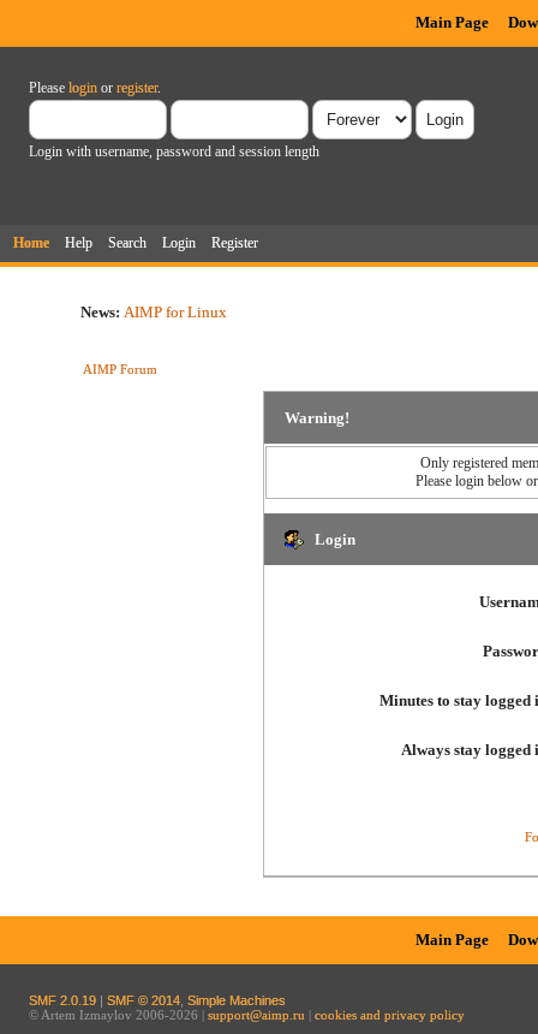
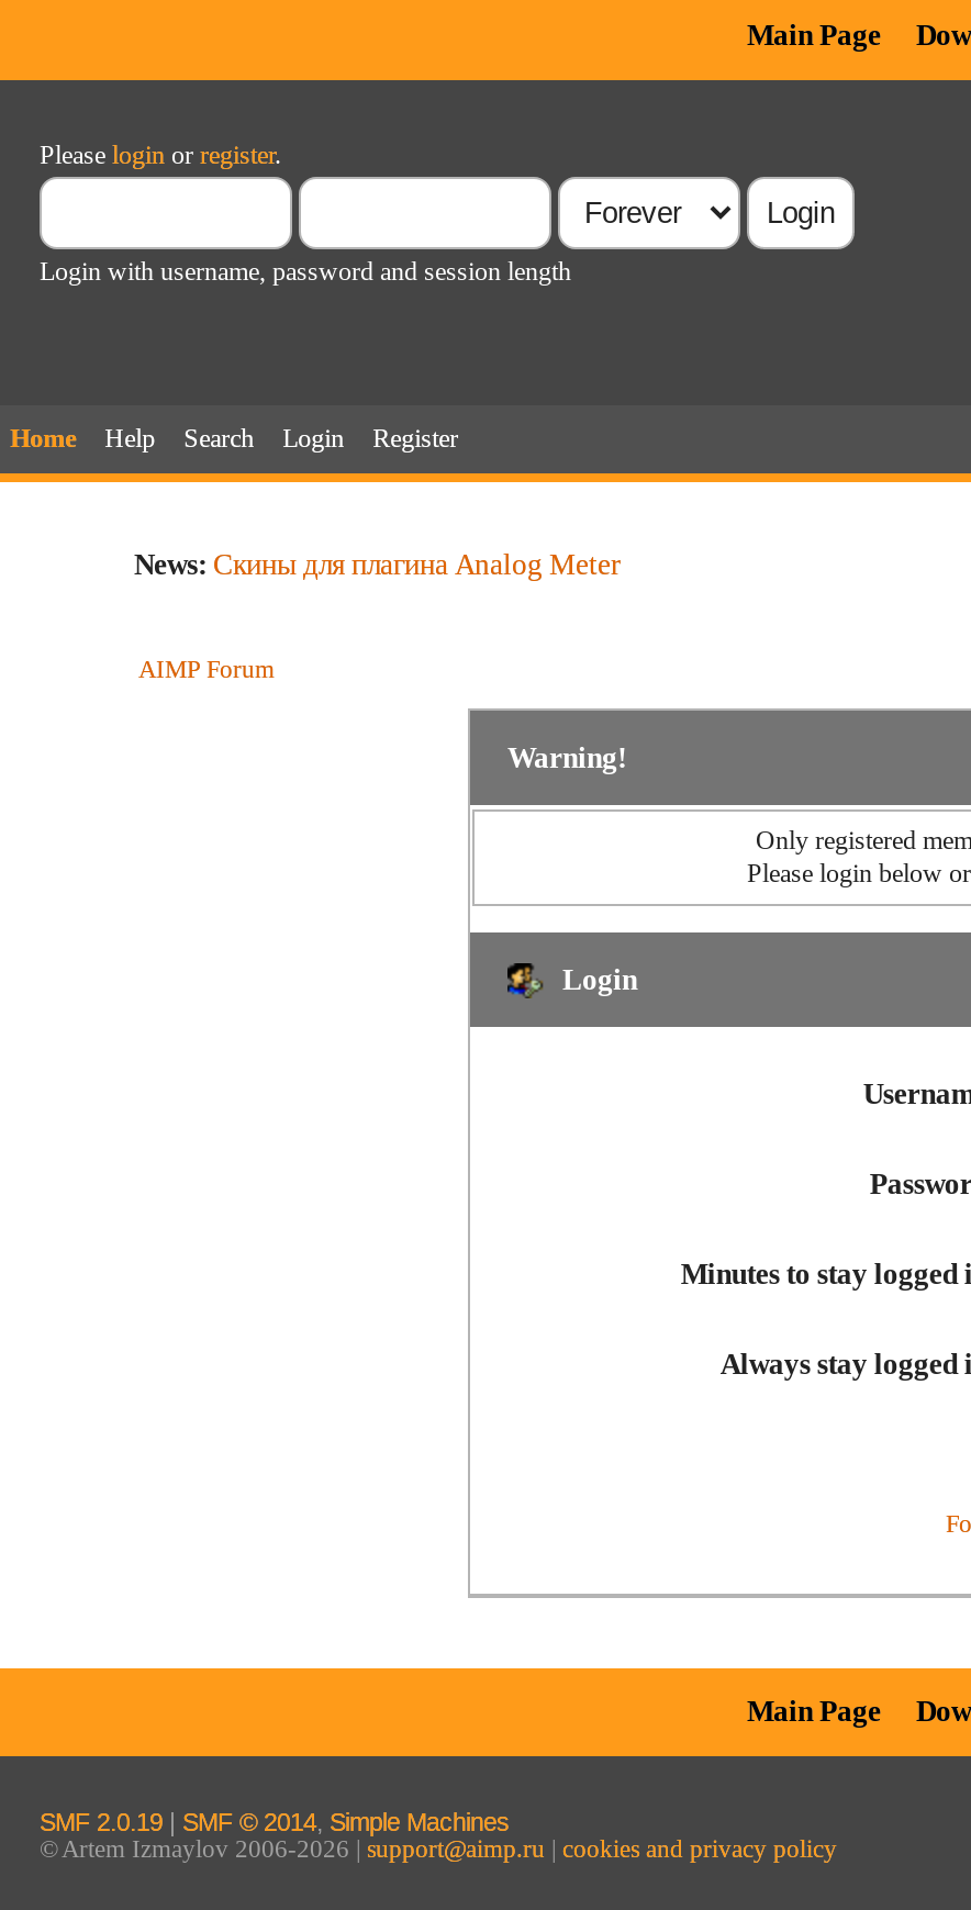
- News: AIMP for Linux
+ News: Скины для плагина Analog Meter
